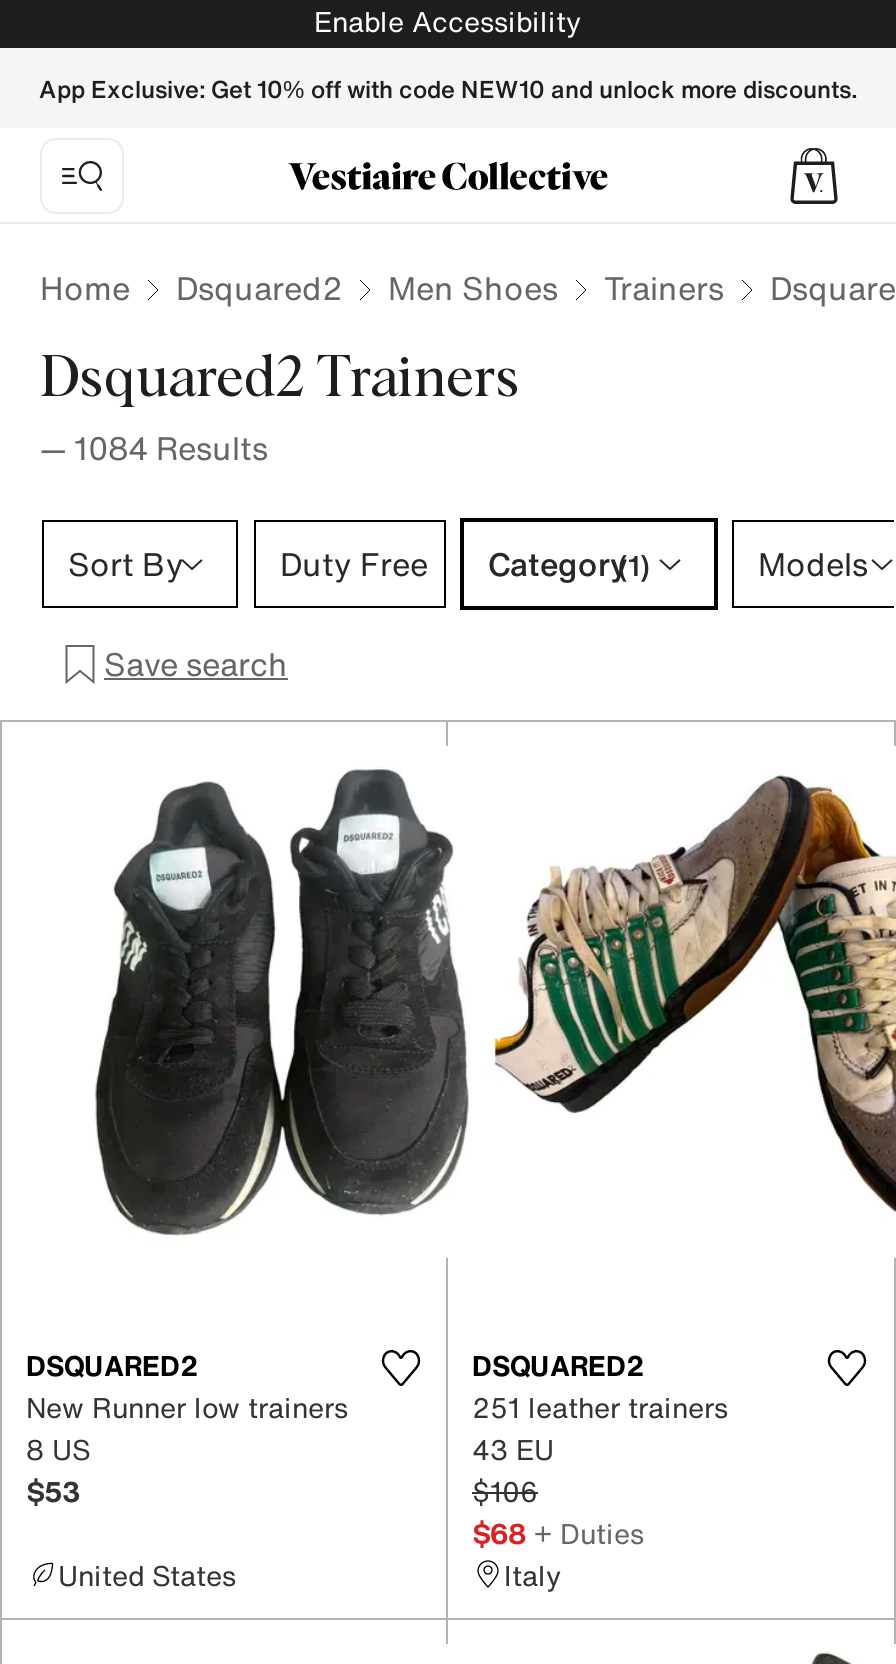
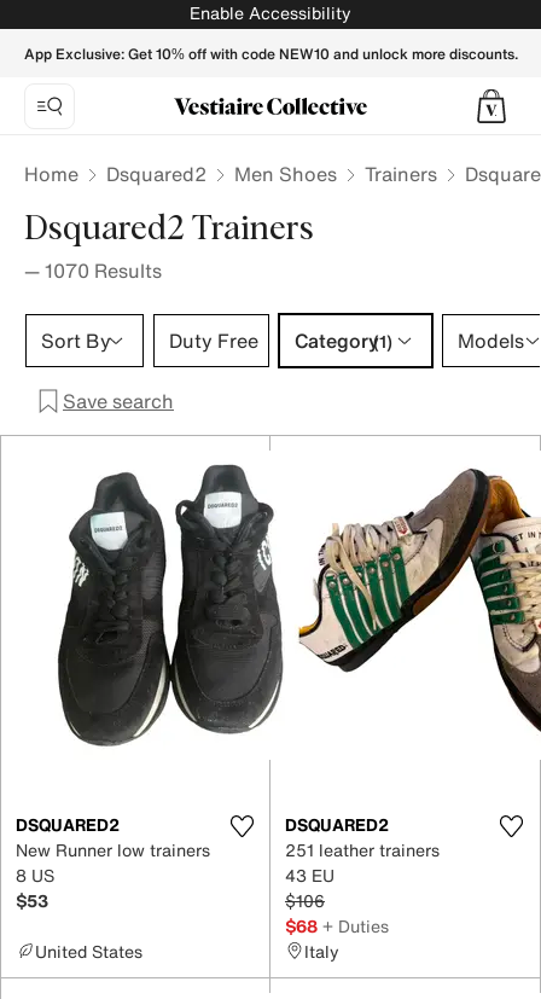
- — 1084 Results
+ — 1070 Results
